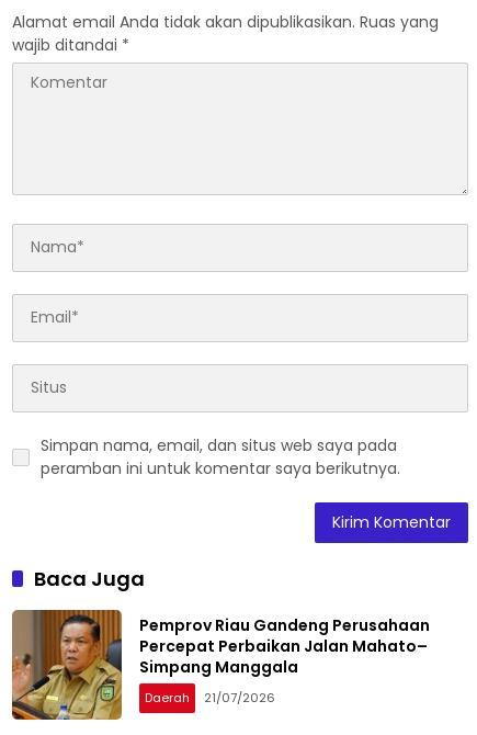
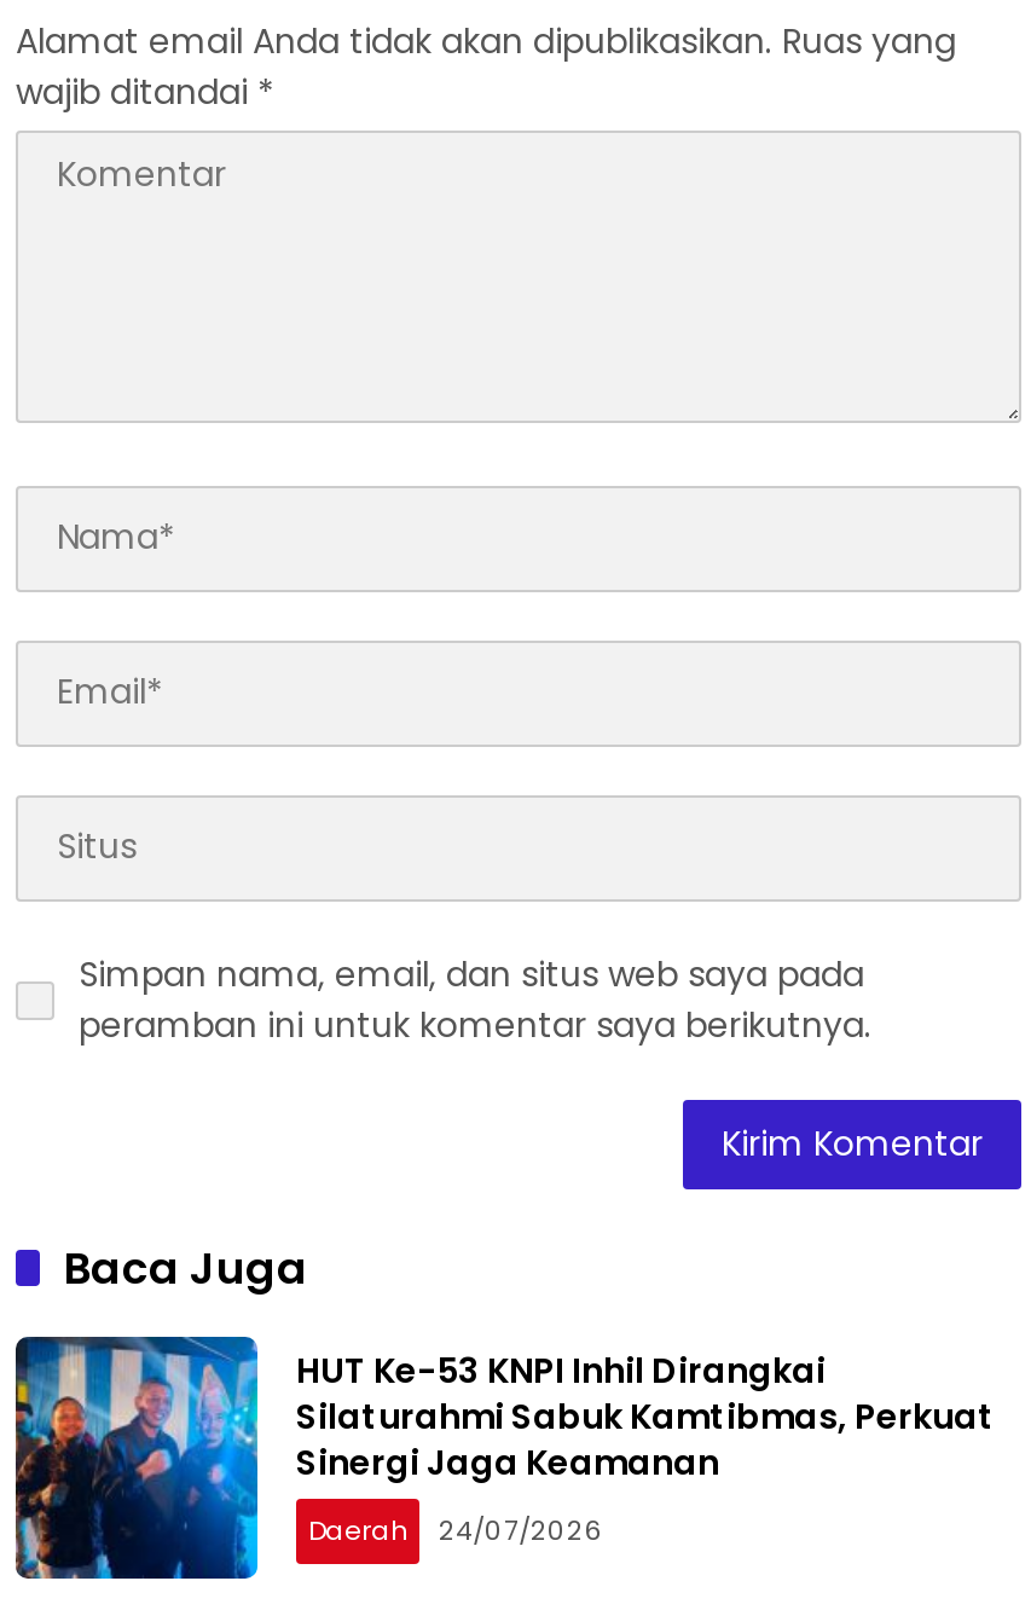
- [image]
- Pemprov Riau Gandeng Perusahaan
- Percepat Perbaikan Jalan Mahato–
- Simpang Manggala
+ [image]
+ HUT Ke-53 KNPI Inhil Dirangkai
+ Silaturahmi Sabuk Kamtibmas, Perkuat
+ Sinergi Jaga Keamanan

- Daerah 21/07/2026
+ Daerah 24/07/2026
